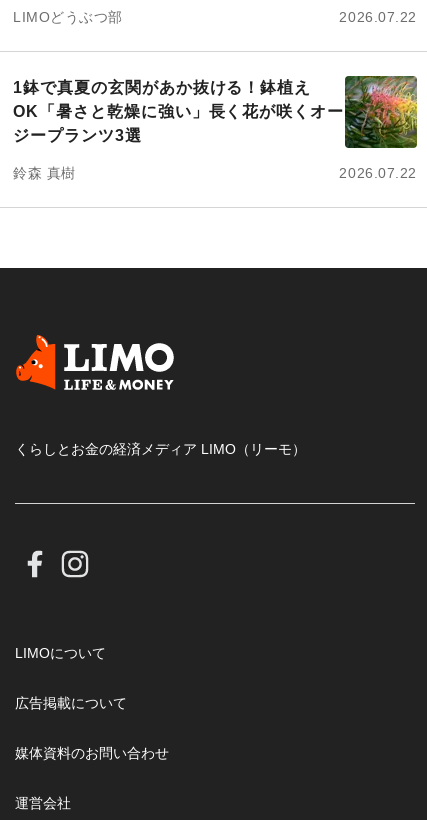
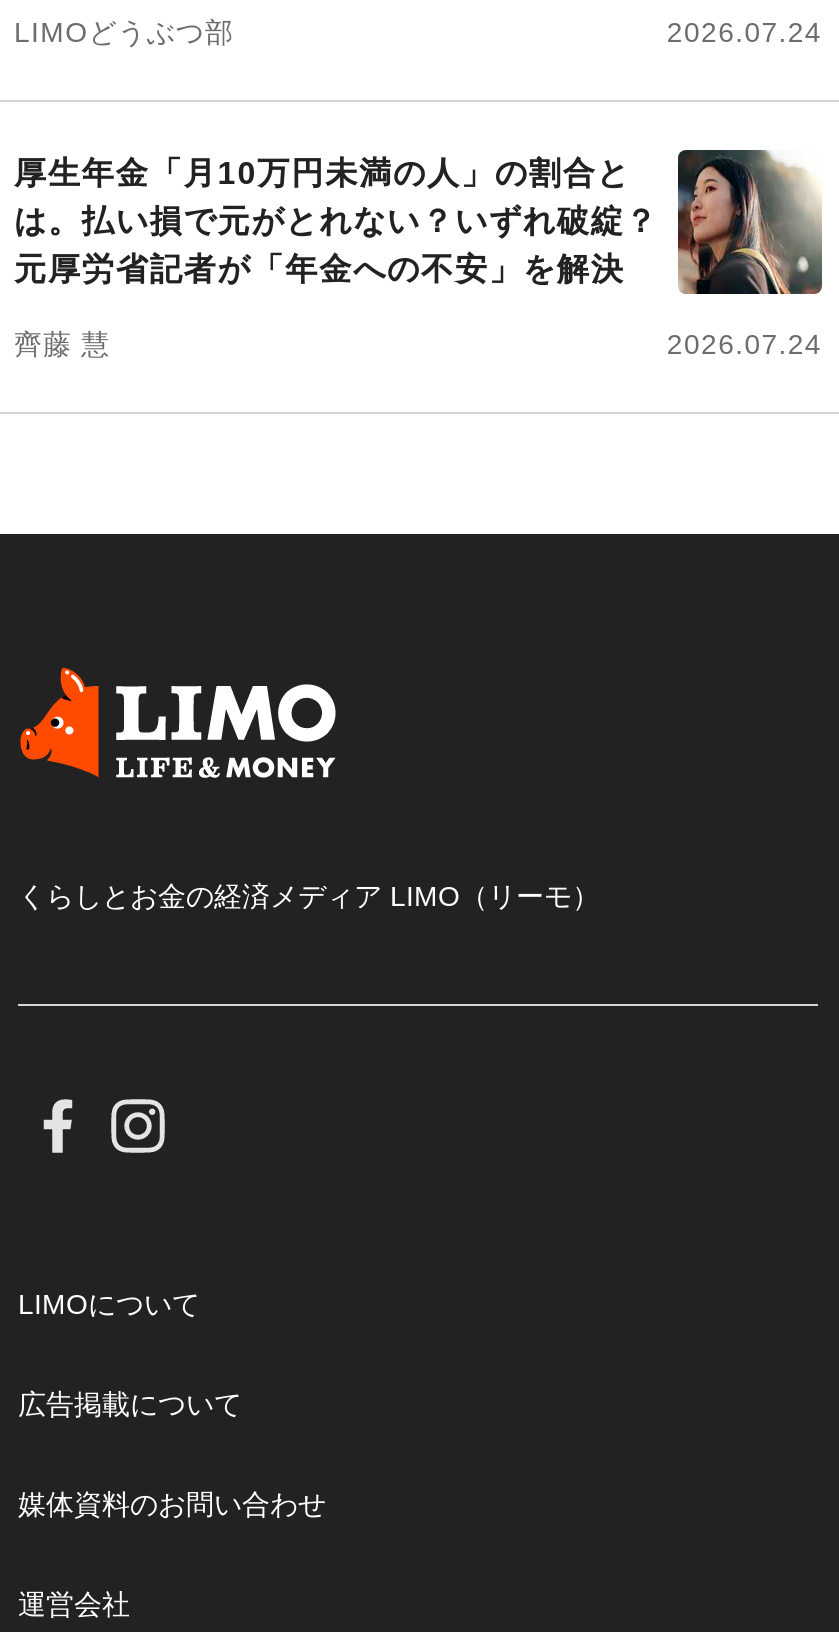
- 2026.07.22
+ 2026.07.24

- [image]
- 1鉢で真夏の玄関があか抜ける！鉢植え
- OK「暑さと乾燥に強い」長く花が咲くオー
- ジープランツ3選
+ [image]
+ 厚生年金「月10万円未満の人」の割合と
+ は。払い損で元がとれない？いずれ破綻？
+ 元厚労省記者が「年金への不安」を解決

- 鈴森 真樹
- 2026.07.22
+ 齊藤 慧
+ 2026.07.24
